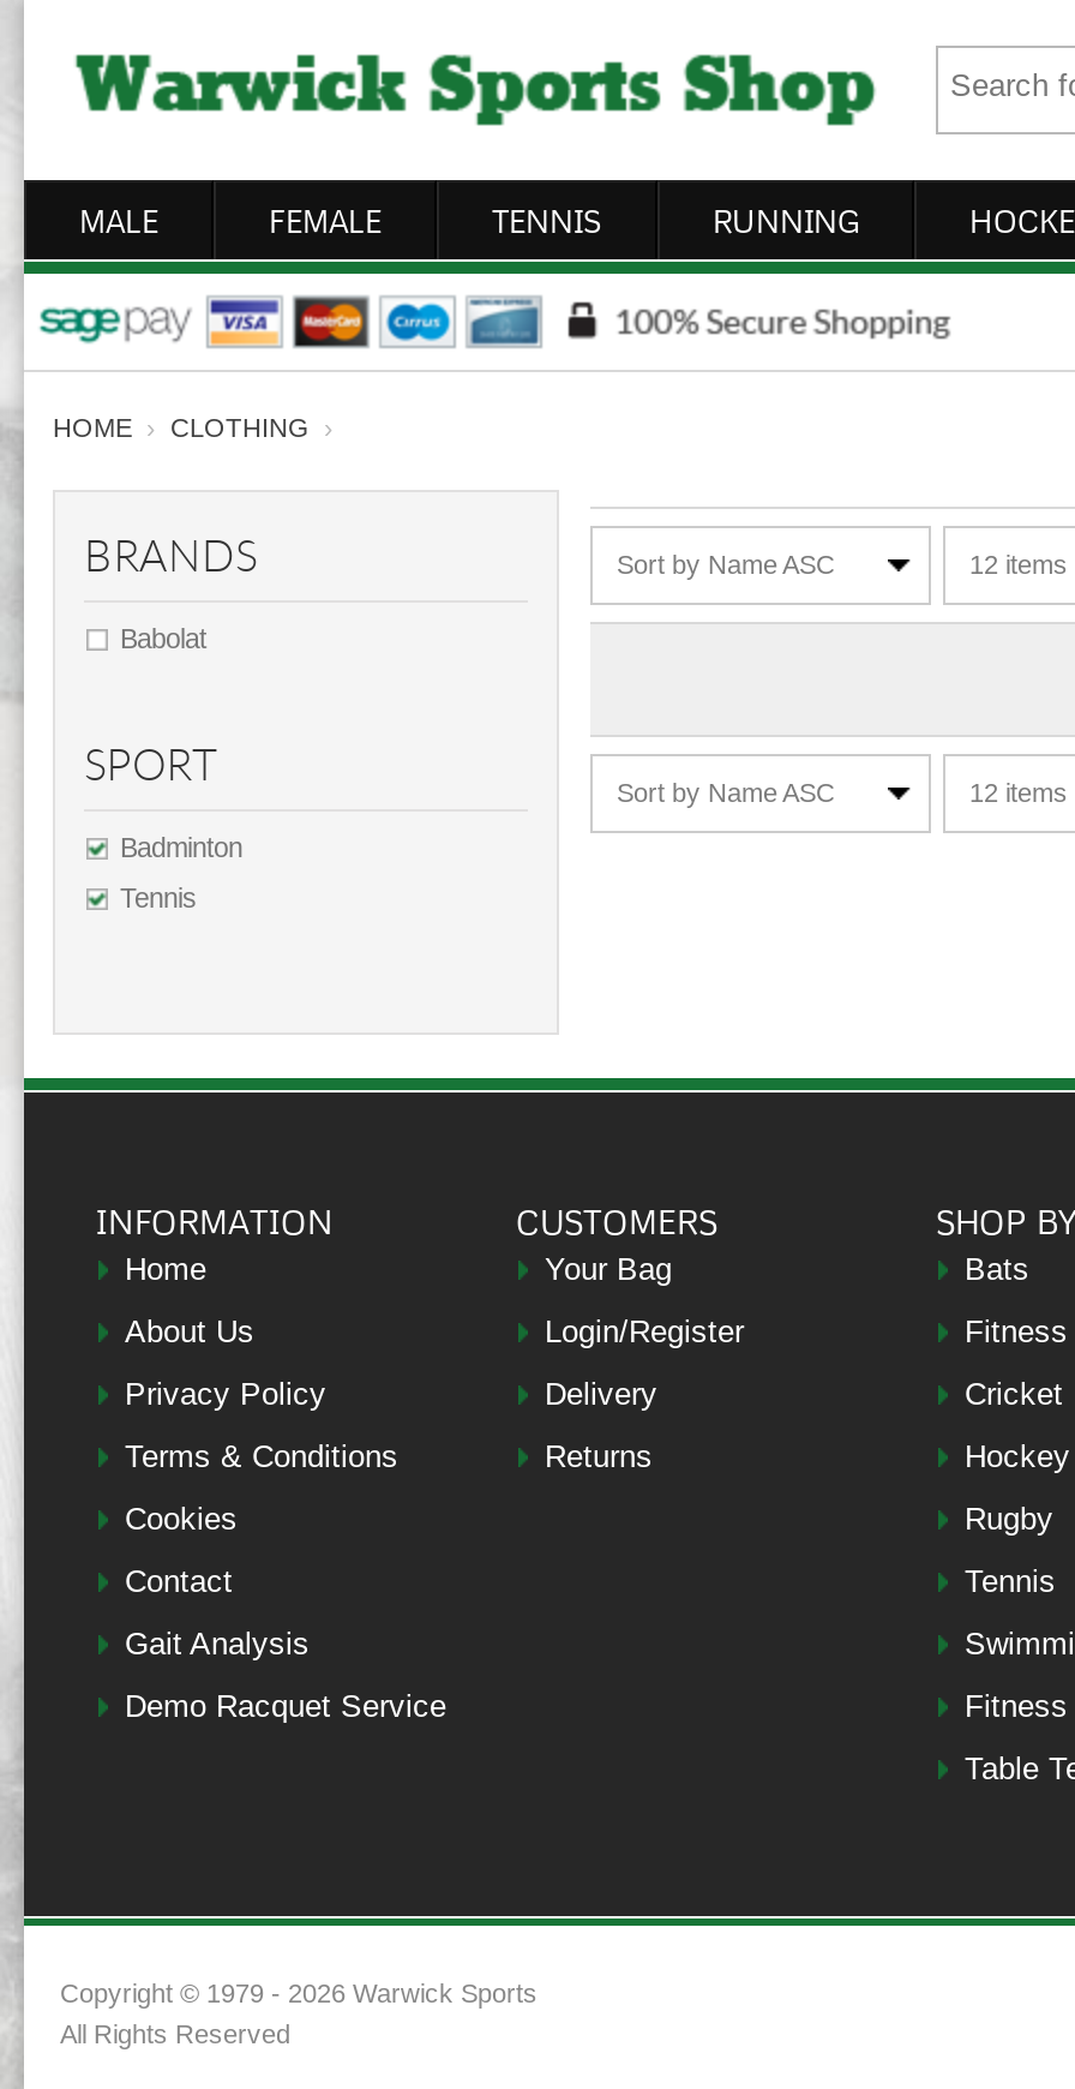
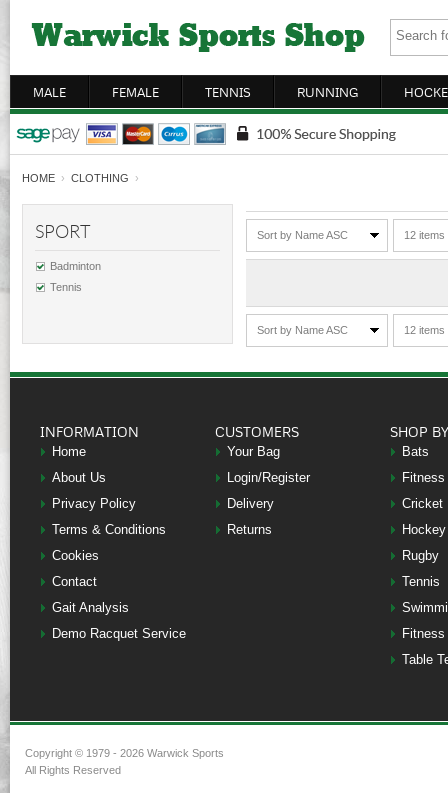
- BRANDS
- Babolat
